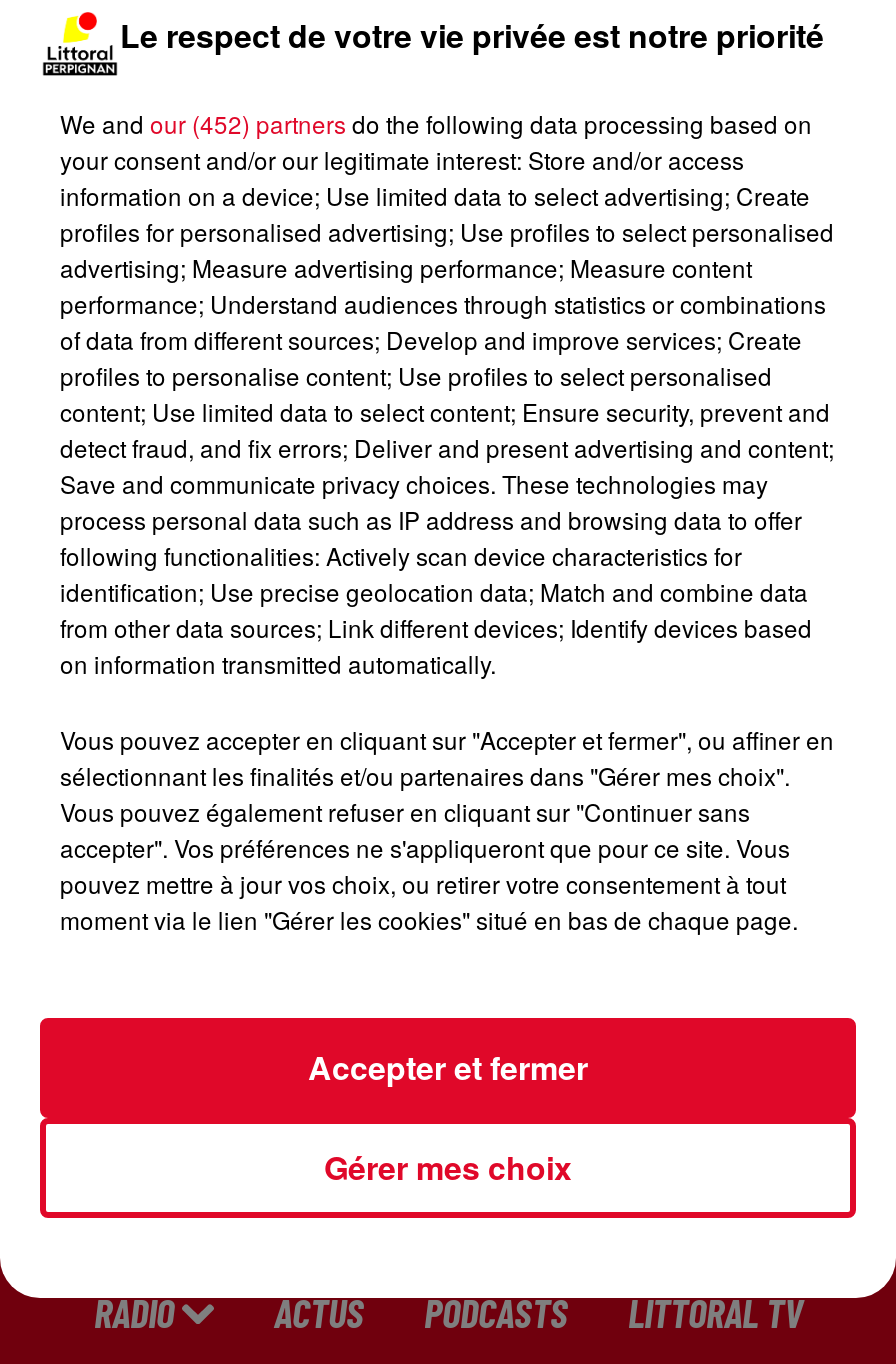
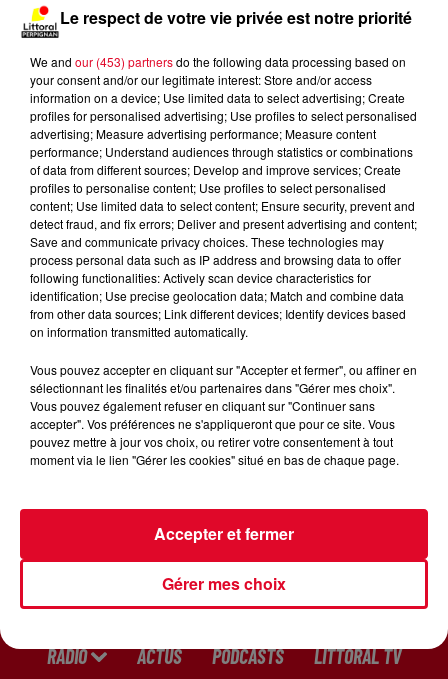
- We and our (452) partners do the following data processing based on
+ We and our (453) partners do the following data processing based on
